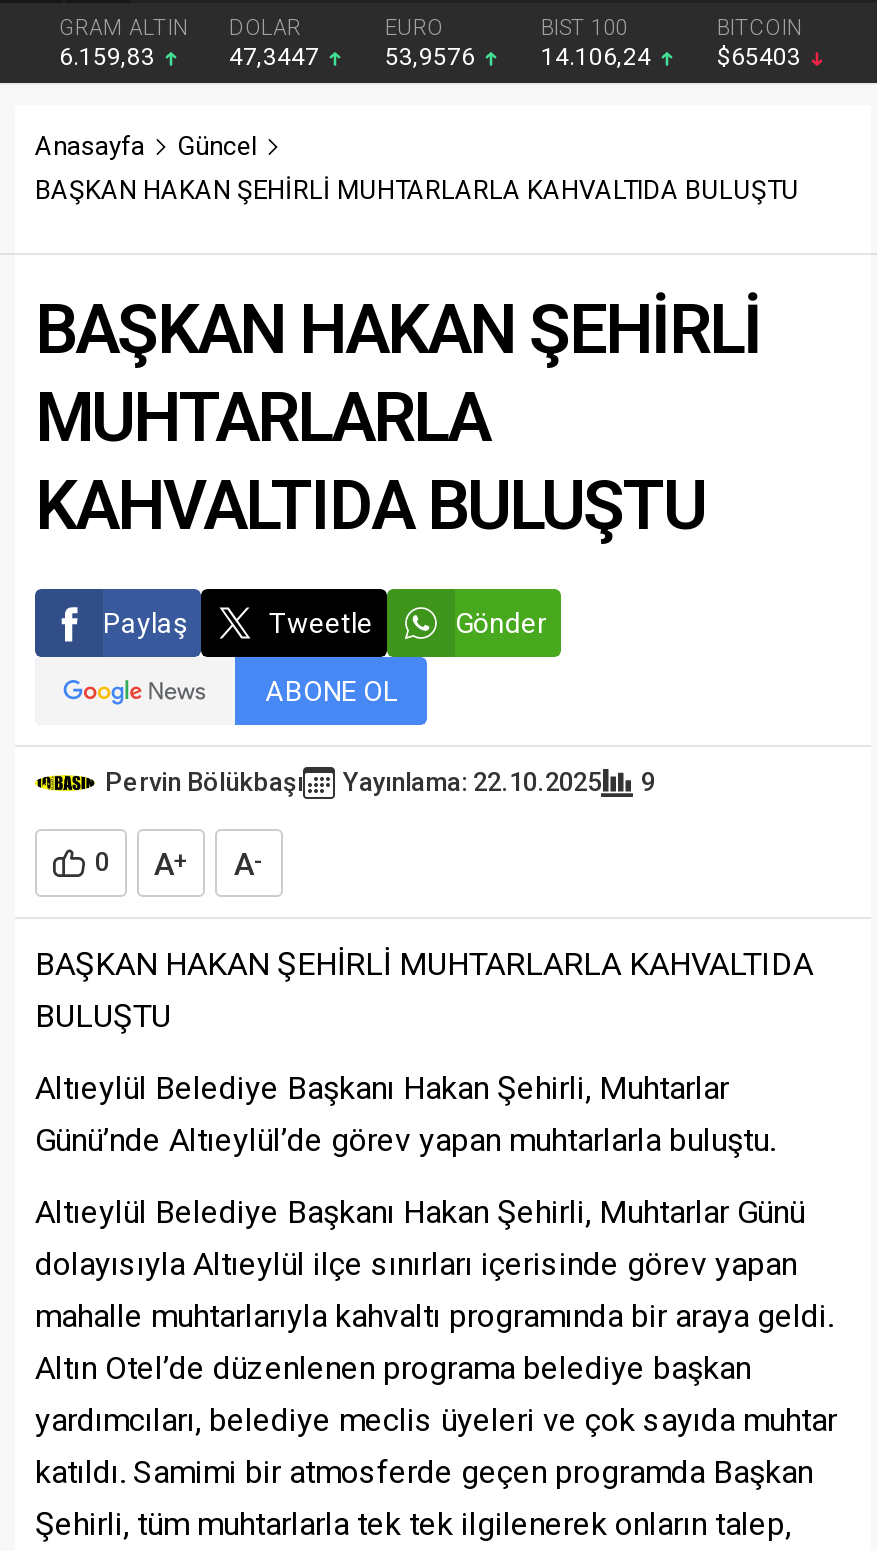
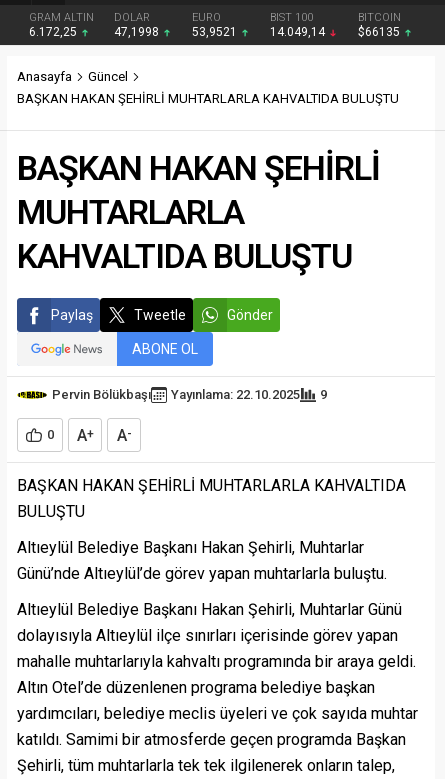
- 6.159,83
+ 6.172,25

- 47,3447
+ 47,1998

- 53,9576
+ 53,9521

- 14.106,24
+ 14.049,14

- $65403
+ $66135
